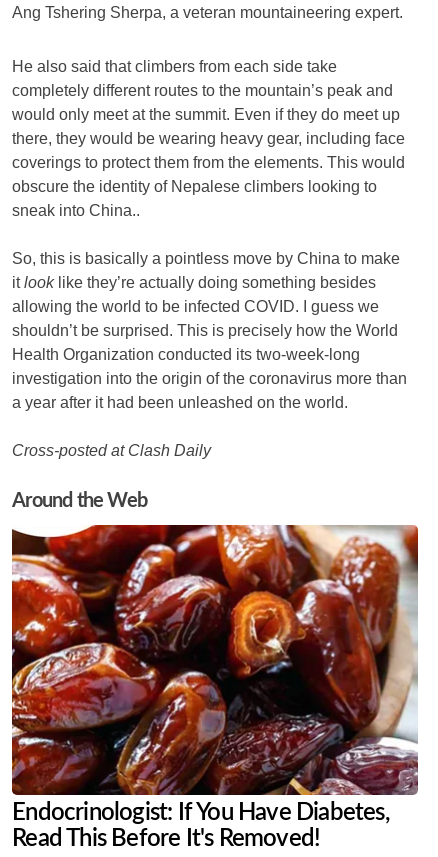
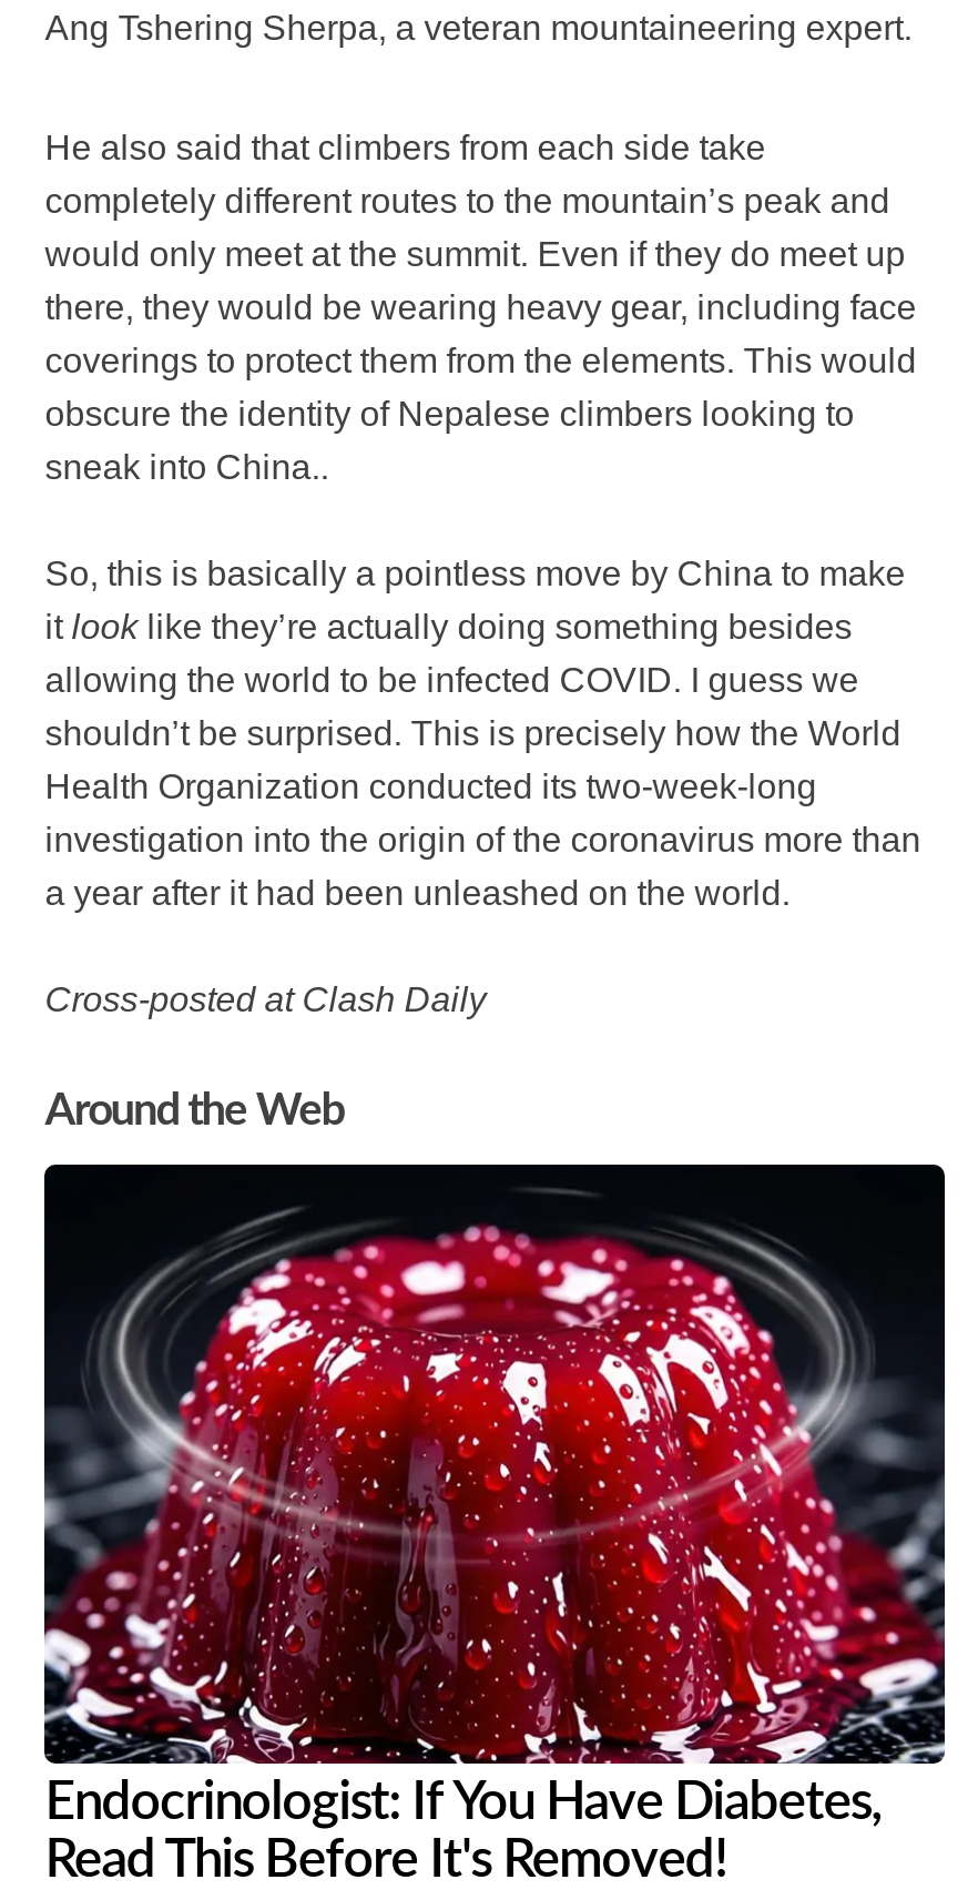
- [image]
+ [image]
